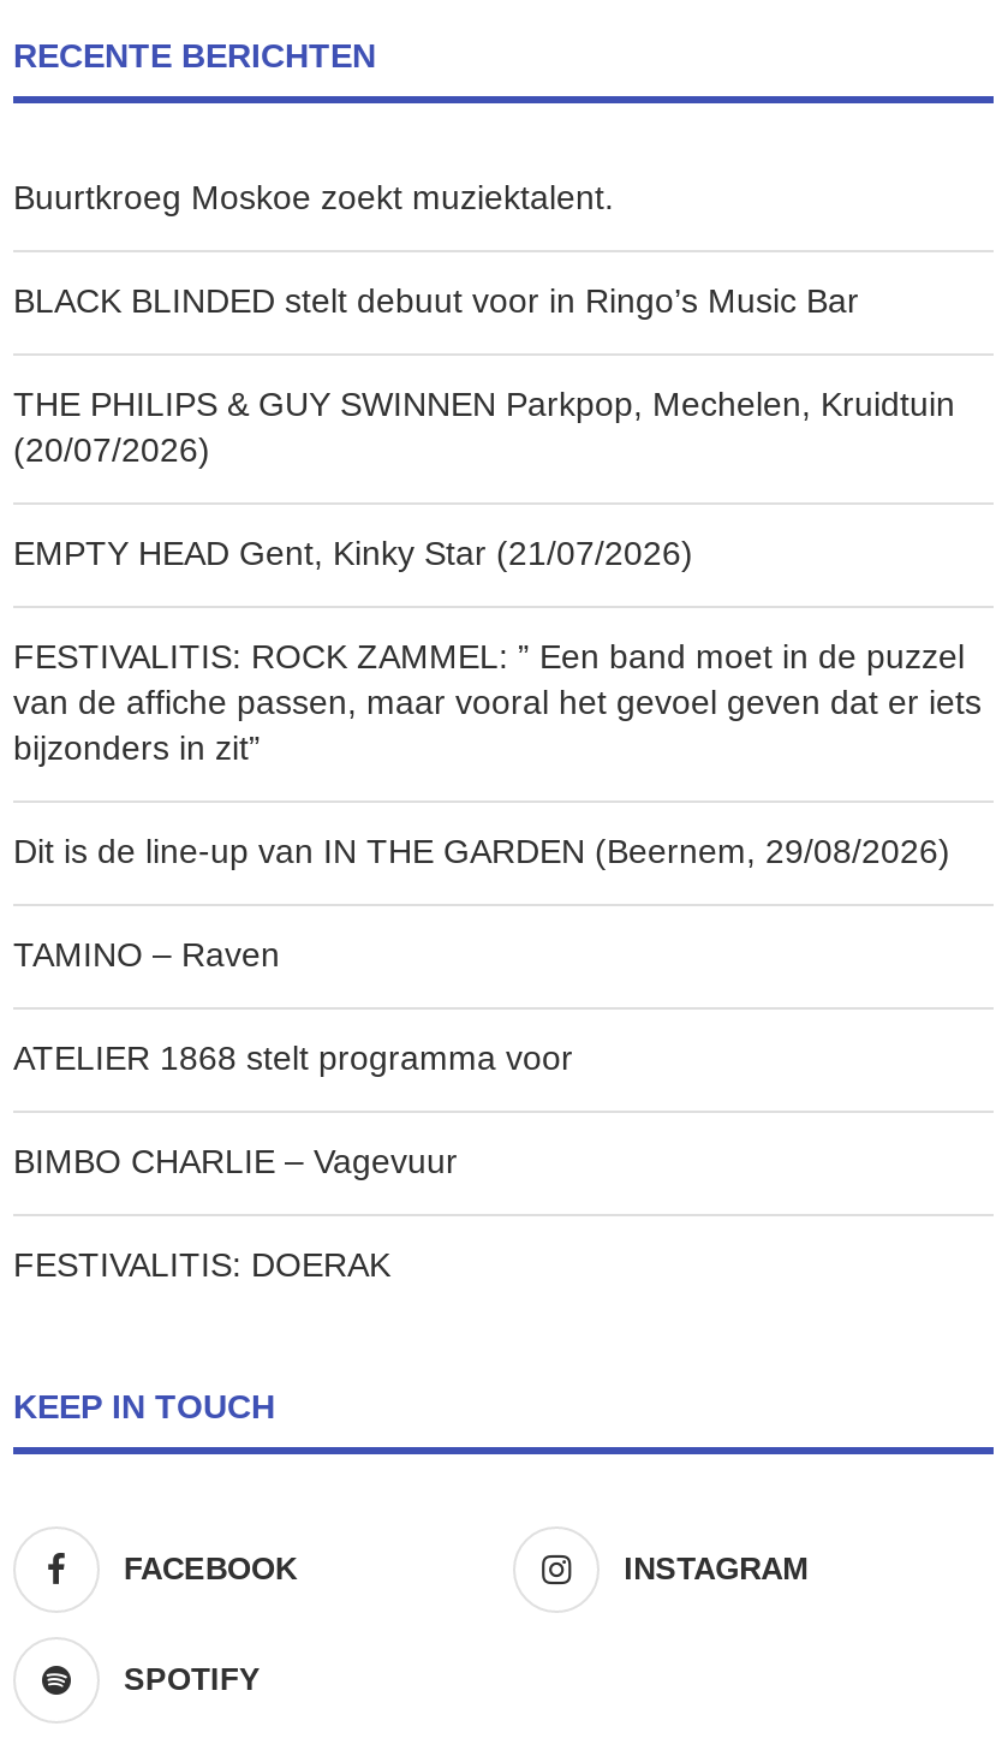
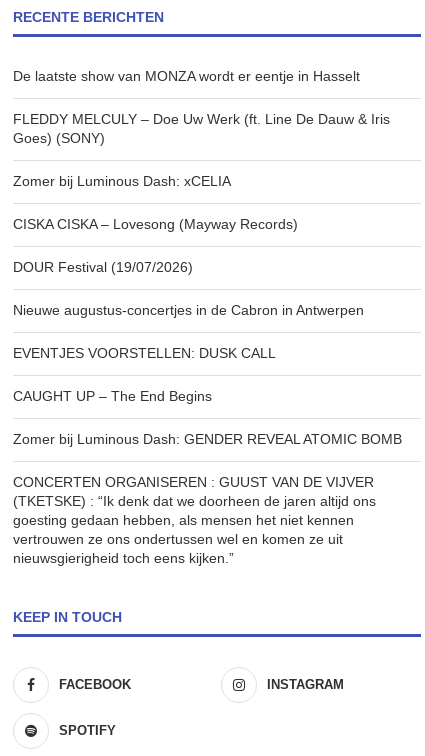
- Buurtkroeg Moskoe zoekt muziektalent.
+ De laatste show van MONZA wordt er eentje in Hasselt

- BLACK BLINDED stelt debuut voor in Ringo’s Music Bar
+ FLEDDY MELCULY – Doe Uw Werk (ft. Line De Dauw & Iris
+ Goes) (SONY)

- THE PHILIPS & GUY SWINNEN Parkpop, Mechelen, Kruidtuin
- (20/07/2026)
+ Zomer bij Luminous Dash: xCELIA

- EMPTY HEAD Gent, Kinky Star (21/07/2026)
+ CISKA CISKA – Lovesong (Mayway Records)

- FESTIVALITIS: ROCK ZAMMEL: ” Een band moet in de puzzel
- van de affiche passen, maar vooral het gevoel geven dat er iets
- bijzonders in zit”
+ DOUR Festival (19/07/2026)

- Dit is de line-up van IN THE GARDEN (Beernem, 29/08/2026)
+ Nieuwe augustus-concertjes in de Cabron in Antwerpen

- TAMINO – Raven
+ EVENTJES VOORSTELLEN: DUSK CALL

- ATELIER 1868 stelt programma voor
+ CAUGHT UP – The End Begins

- BIMBO CHARLIE – Vagevuur
+ Zomer bij Luminous Dash: GENDER REVEAL ATOMIC BOMB

- FESTIVALITIS: DOERAK
+ CONCERTEN ORGANISEREN : GUUST VAN DE VIJVER
+ (TKETSKE) : “Ik denk dat we doorheen de jaren altijd ons
+ goesting gedaan hebben, als mensen het niet kennen
+ vertrouwen ze ons ondertussen wel en komen ze uit
+ nieuwsgierigheid toch eens kijken.”
